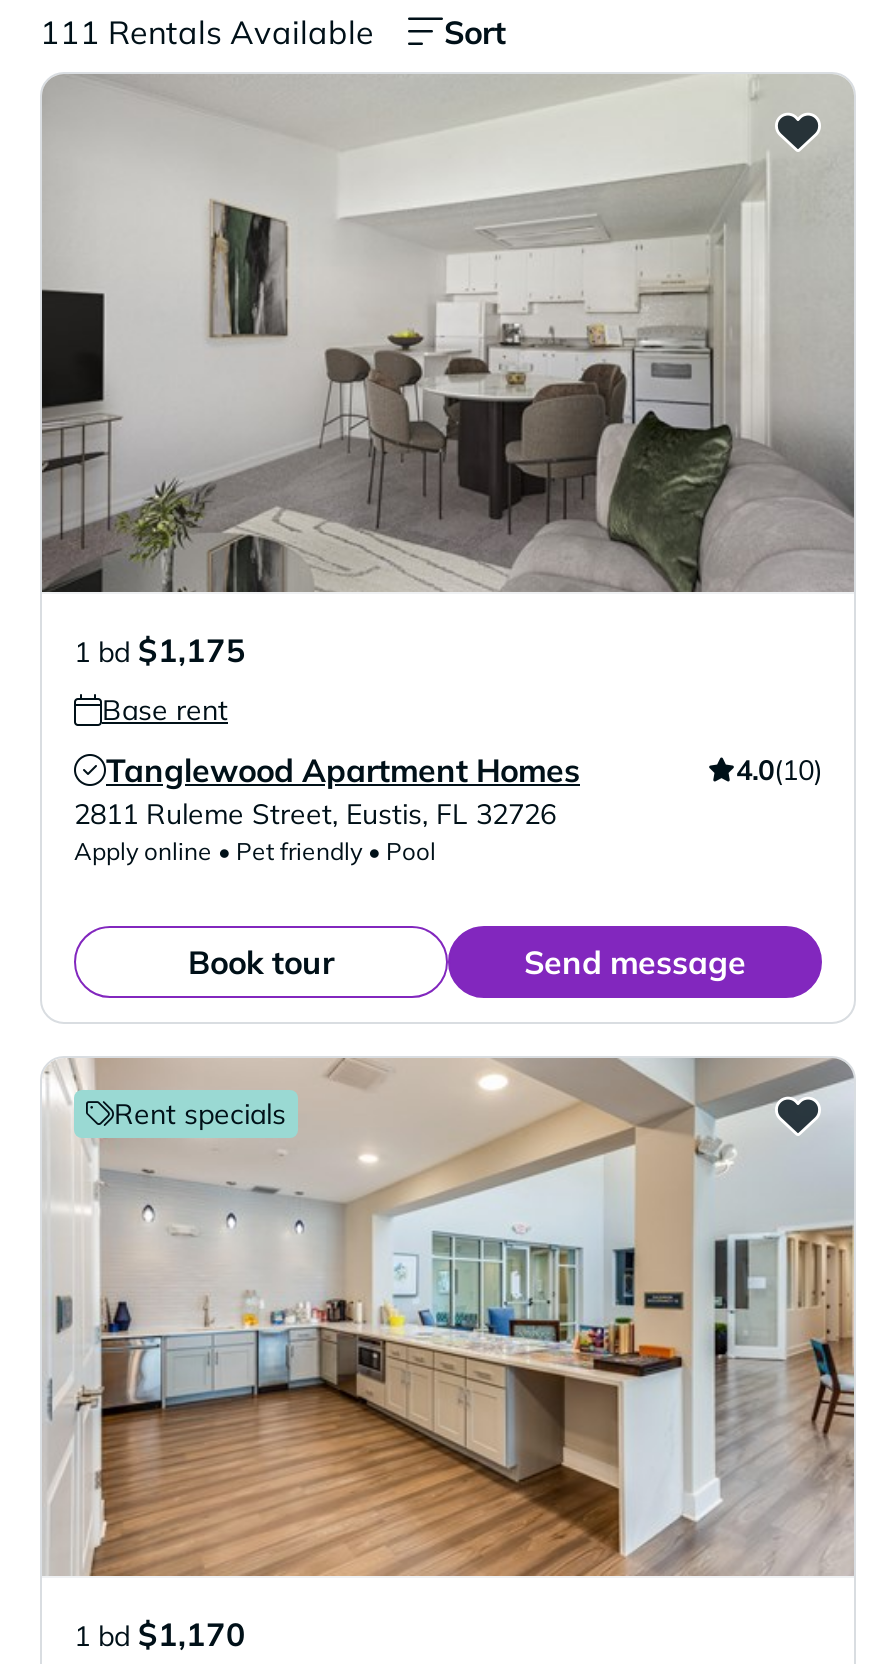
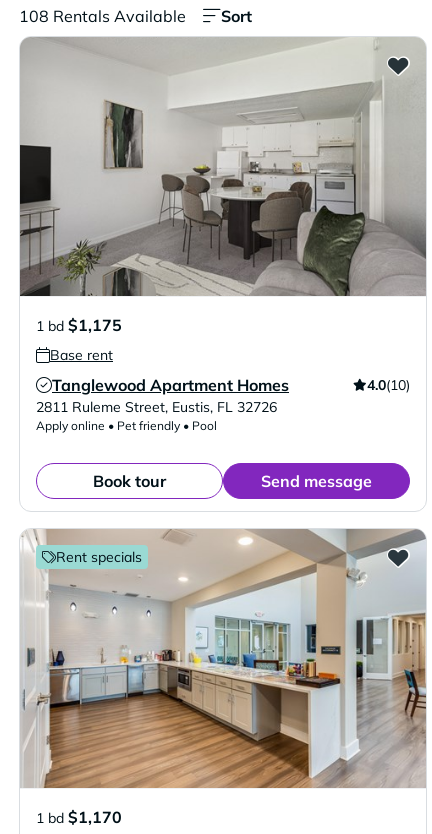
- 111 Rentals Available
+ 108 Rentals Available
